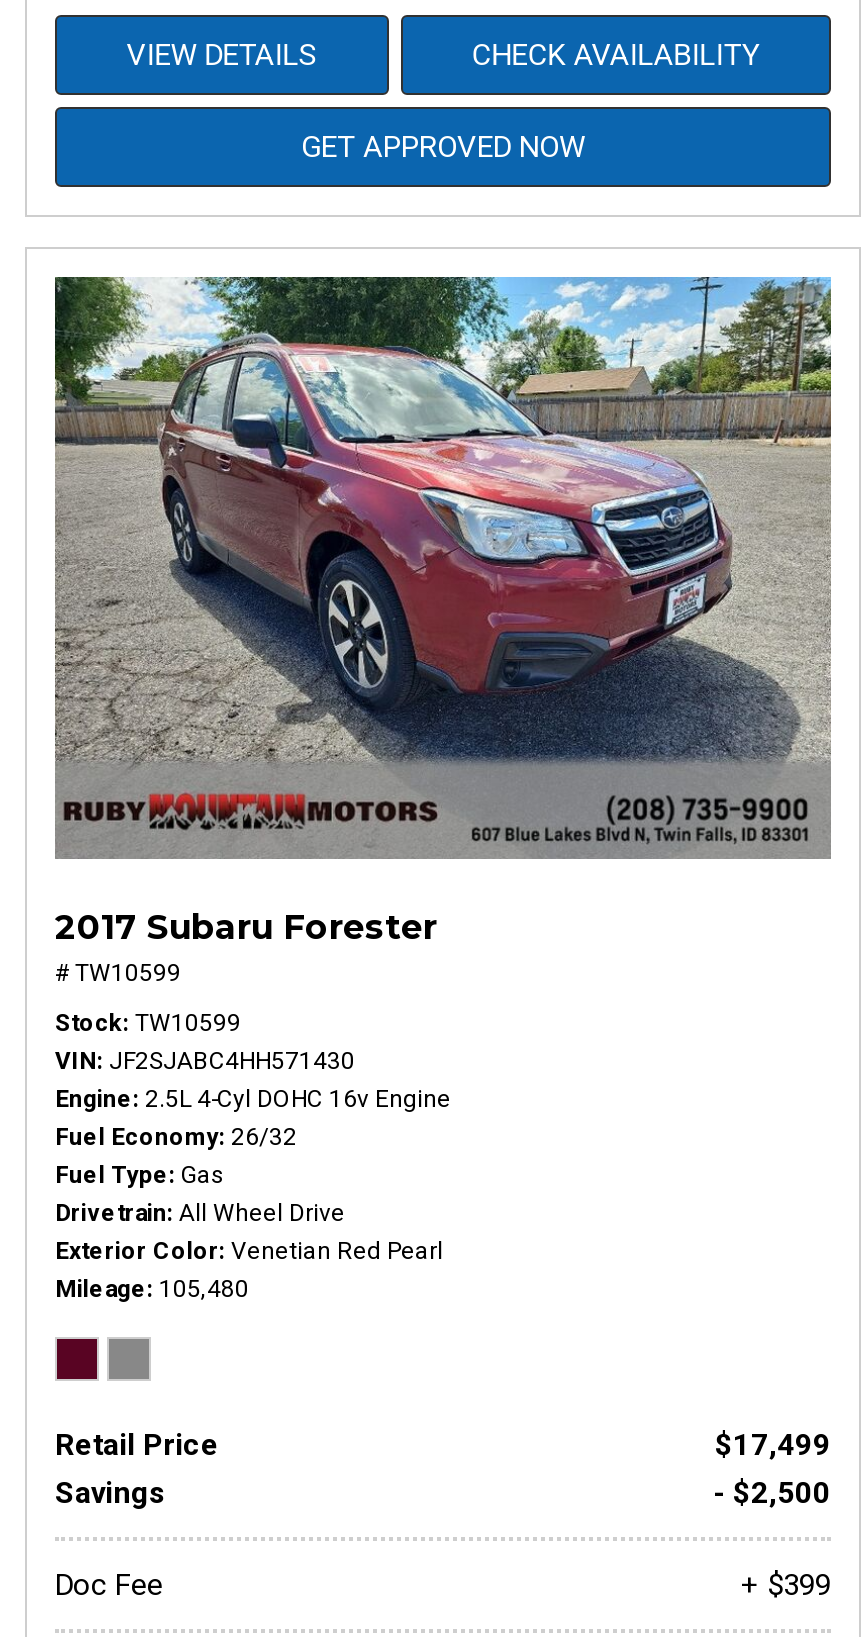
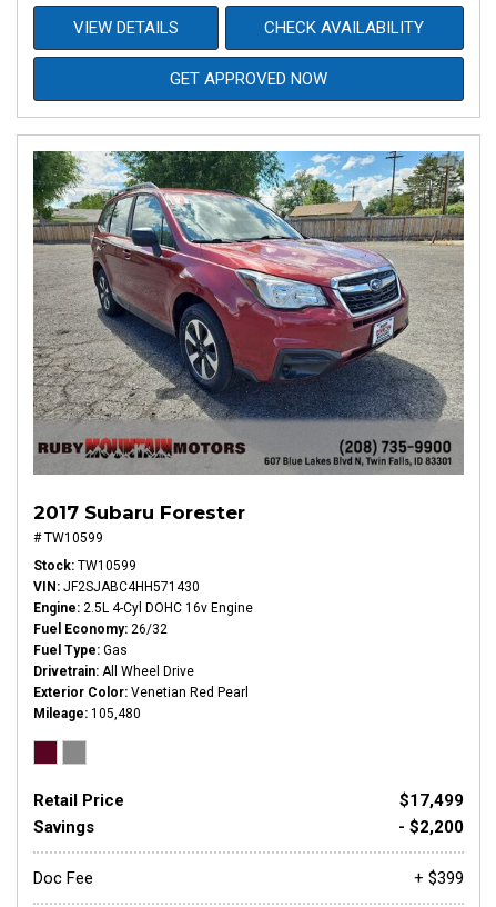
- - $2,500
+ - $2,200
